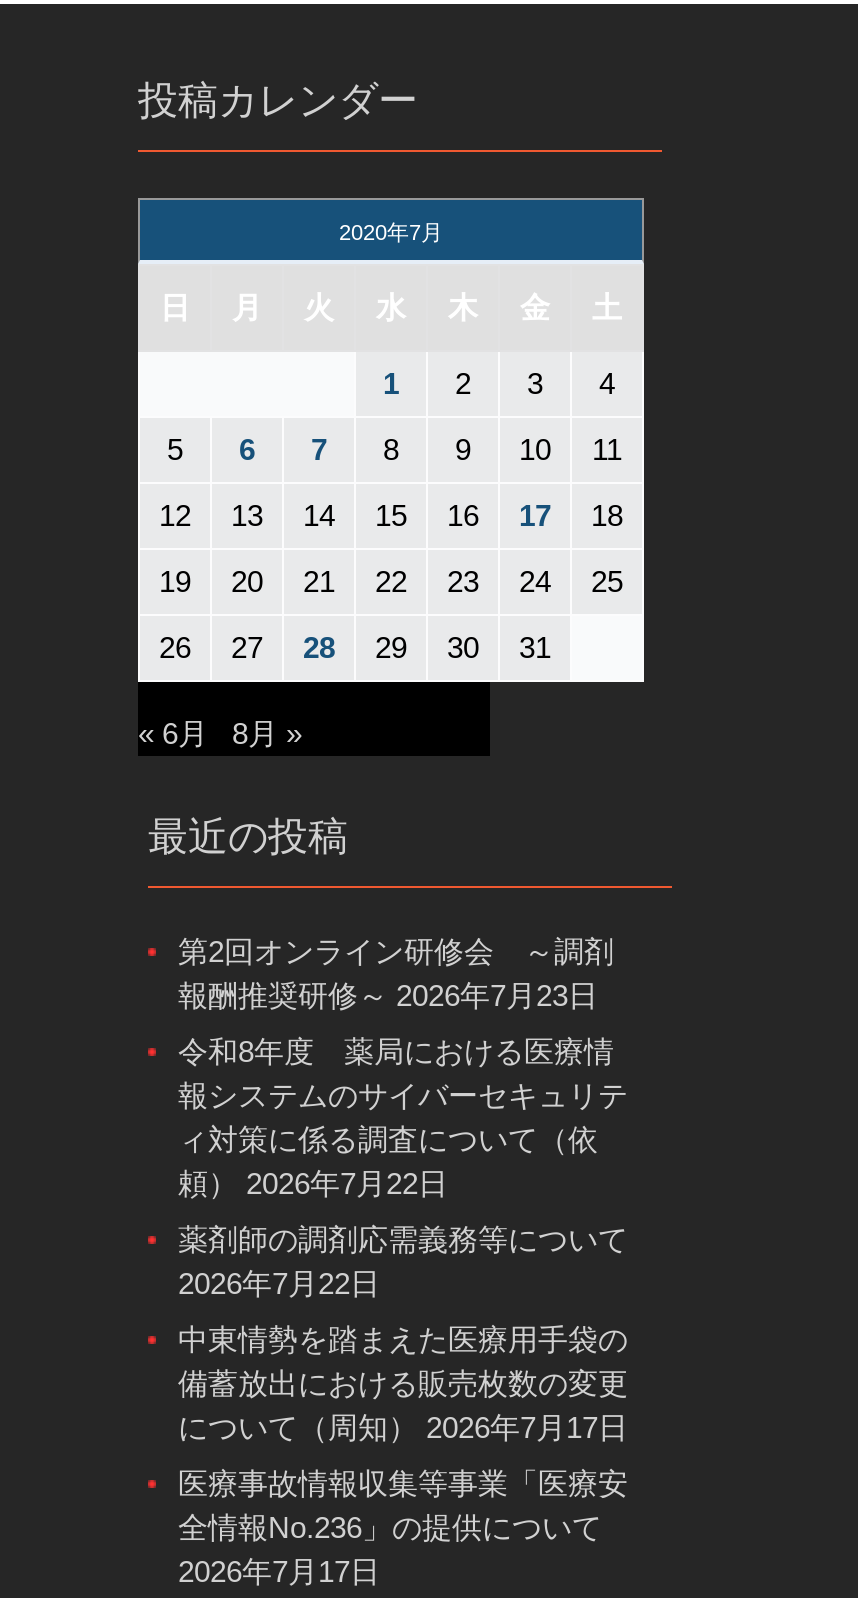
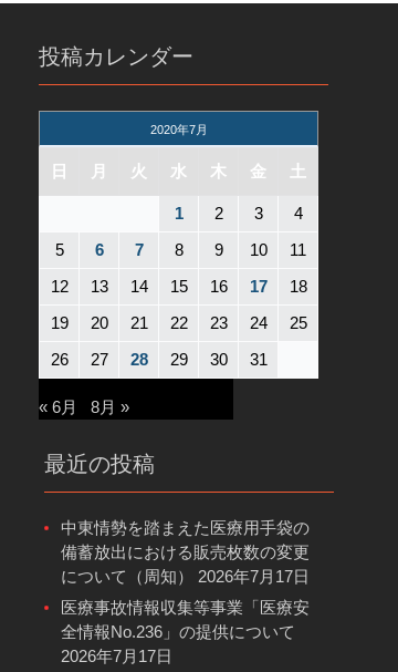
- 第2回オンライン研修会 ～調剤
- 報酬推奨研修～ 2026年7月23日
- 令和8年度 薬局における医療情
- 報システムのサイバーセキュリテ
- ィ対策に係る調査について（依
- 頼） 2026年7月22日
- 薬剤師の調剤応需義務等について
- 2026年7月22日
